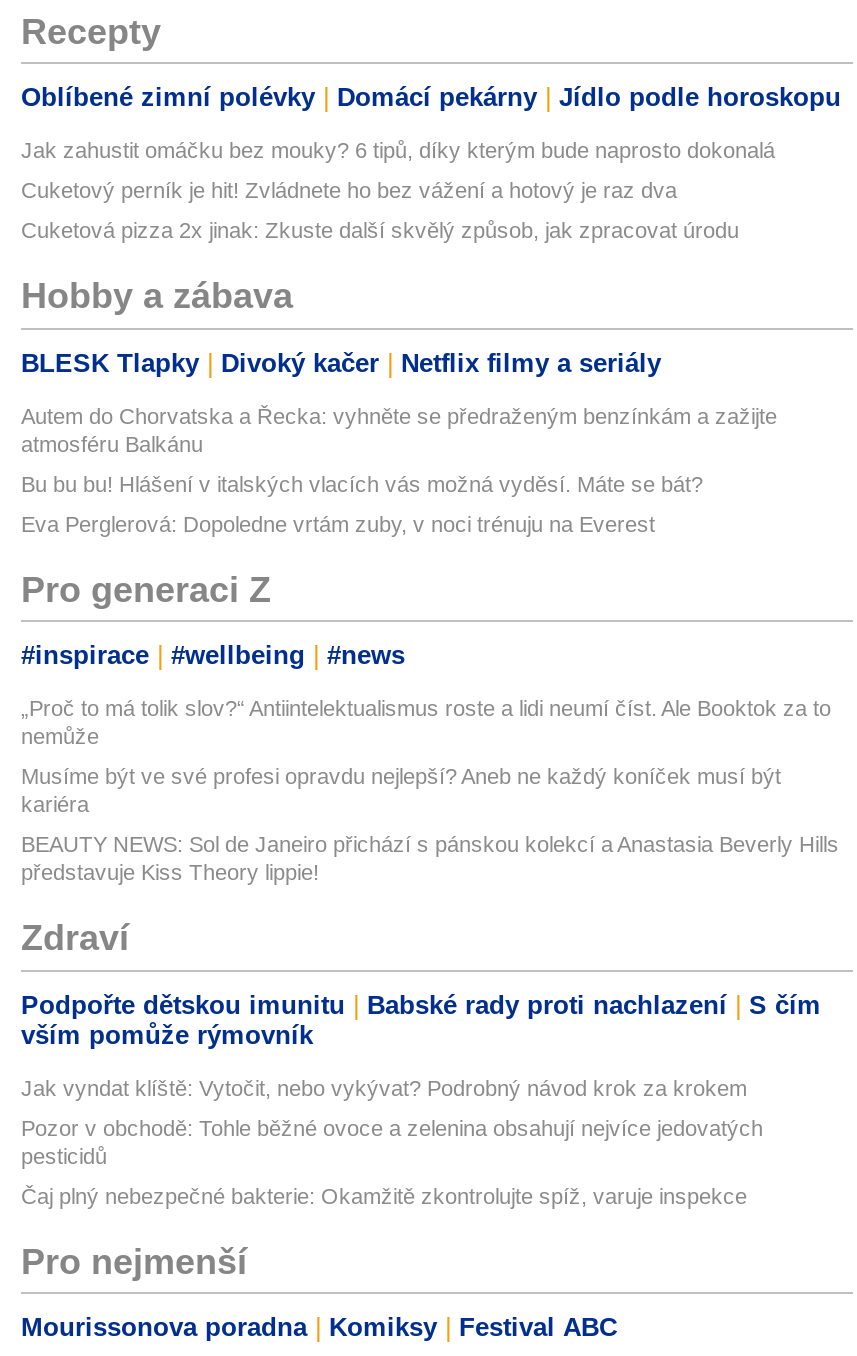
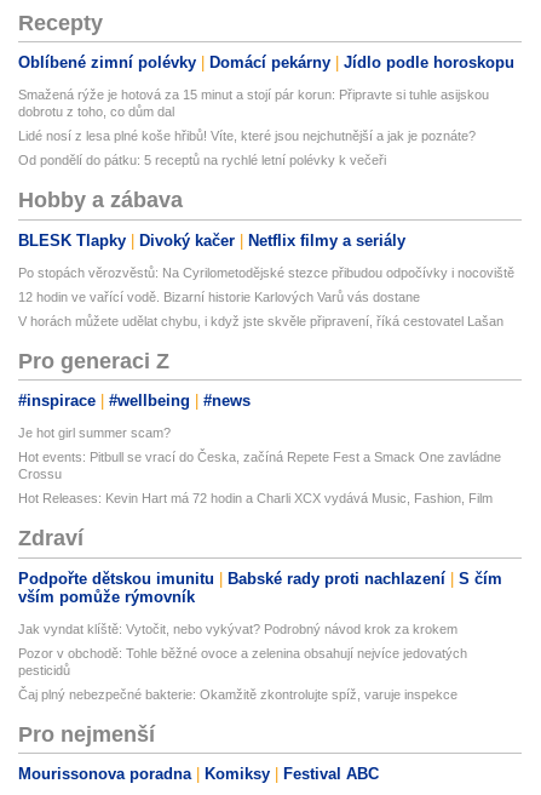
- Jak zahustit omáčku bez mouky? 6 tipů, díky kterým bude naprosto dokonalá
+ Smažená rýže je hotová za 15 minut a stojí pár korun: Připravte si tuhle asijskou
+ dobrotu z toho, co dům dal

- Cuketový perník je hit! Zvládnete ho bez vážení a hotový je raz dva
+ Lidé nosí z lesa plné koše hřibů! Víte, které jsou nejchutnější a jak je poznáte?

- Cuketová pizza 2x jinak: Zkuste další skvělý způsob, jak zpracovat úrodu
+ Od pondělí do pátku: 5 receptů na rychlé letní polévky k večeři

- Autem do Chorvatska a Řecka: vyhněte se předraženým benzínkám a zažijte
- atmosféru Balkánu
+ Po stopách věrozvěstů: Na Cyrilometodějské stezce přibudou odpočívky i nocoviště

- Bu bu bu! Hlášení v italských vlacích vás možná vyděsí. Máte se bát?
+ 12 hodin ve vařící vodě. Bizarní historie Karlových Varů vás dostane

- Eva Perglerová: Dopoledne vrtám zuby, v noci trénuju na Everest
+ V horách můžete udělat chybu, i když jste skvěle připravení, říká cestovatel Lašan

- „Proč to má tolik slov?“ Antiintelektualismus roste a lidi neumí číst. Ale Booktok za to
- nemůže
+ Je hot girl summer scam?

- Musíme být ve své profesi opravdu nejlepší? Aneb ne každý koníček musí být
- kariéra
+ Hot events: Pitbull se vrací do Česka, začíná Repete Fest a Smack One zavládne
+ Crossu

- BEAUTY NEWS: Sol de Janeiro přichází s pánskou kolekcí a Anastasia Beverly Hills
- představuje Kiss Theory lippie!
+ Hot Releases: Kevin Hart má 72 hodin a Charli XCX vydává Music, Fashion, Film
